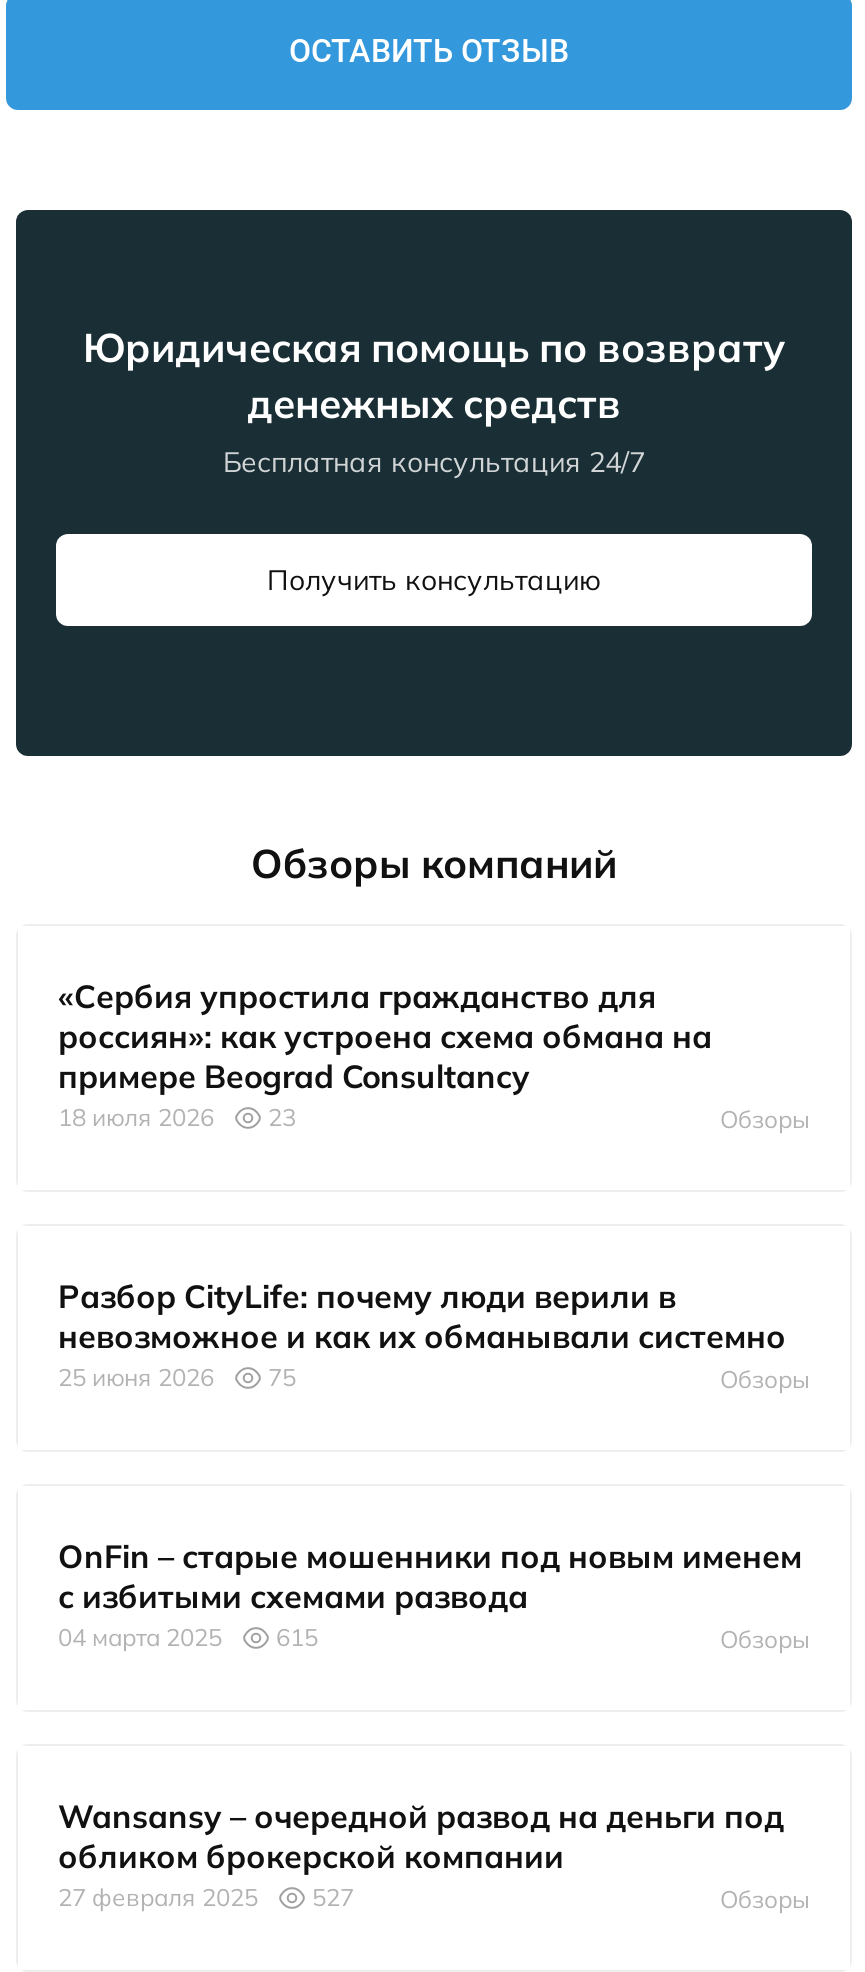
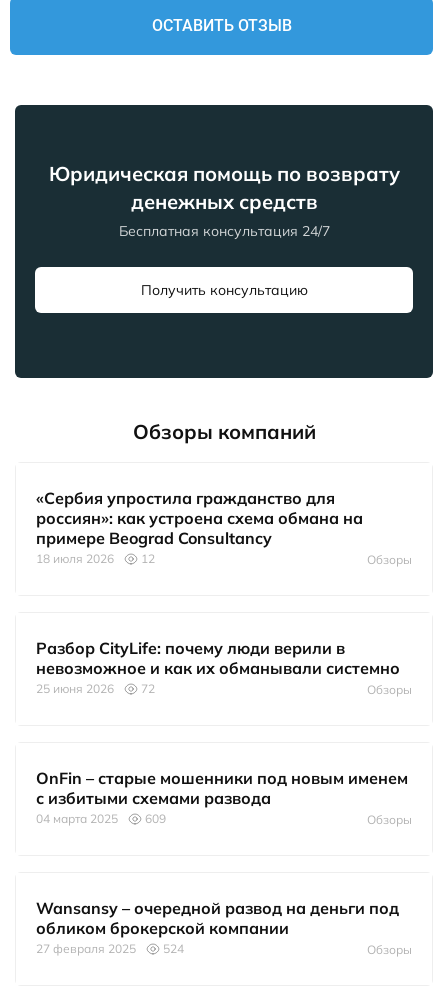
- 18 июля 2026 23
+ 18 июля 2026 12

- 25 июня 2026 75
+ 25 июня 2026 72

- 04 марта 2025 615
+ 04 марта 2025 609

- 27 февраля 2025 527
+ 27 февраля 2025 524
